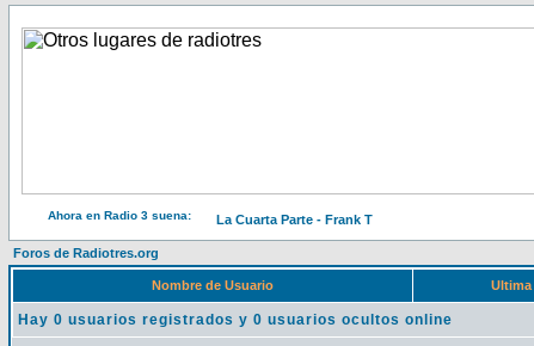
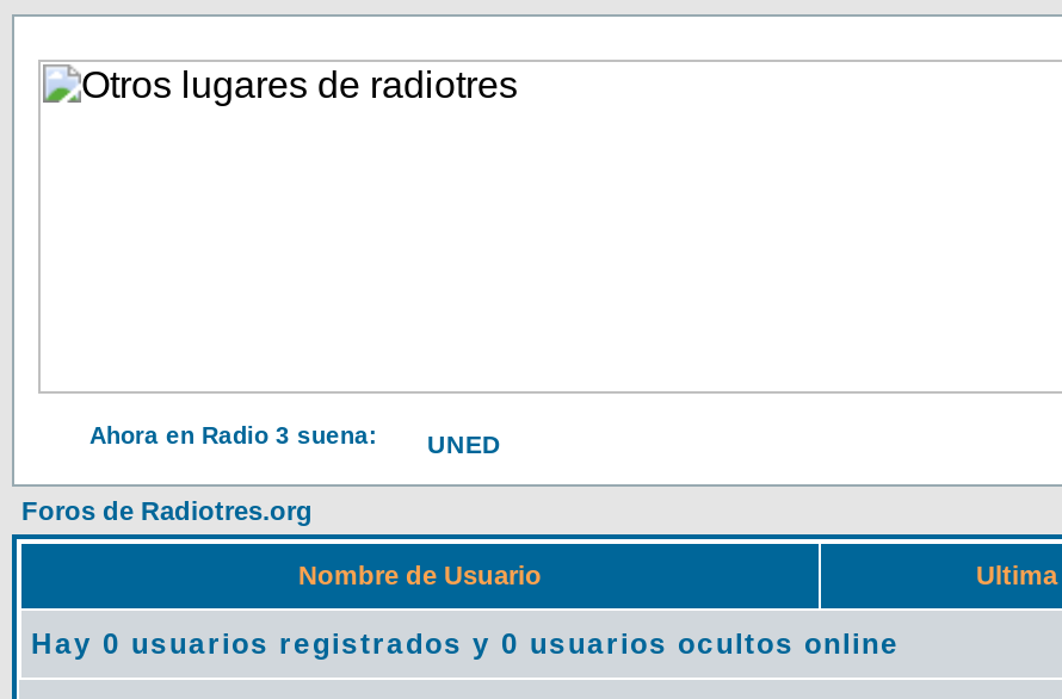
- La Cuarta Parte - Frank T
+ UNED
